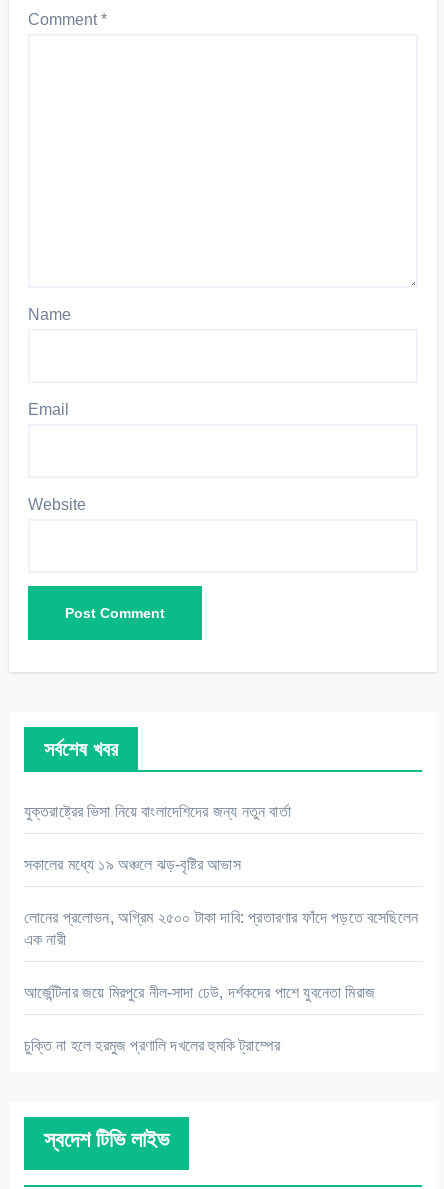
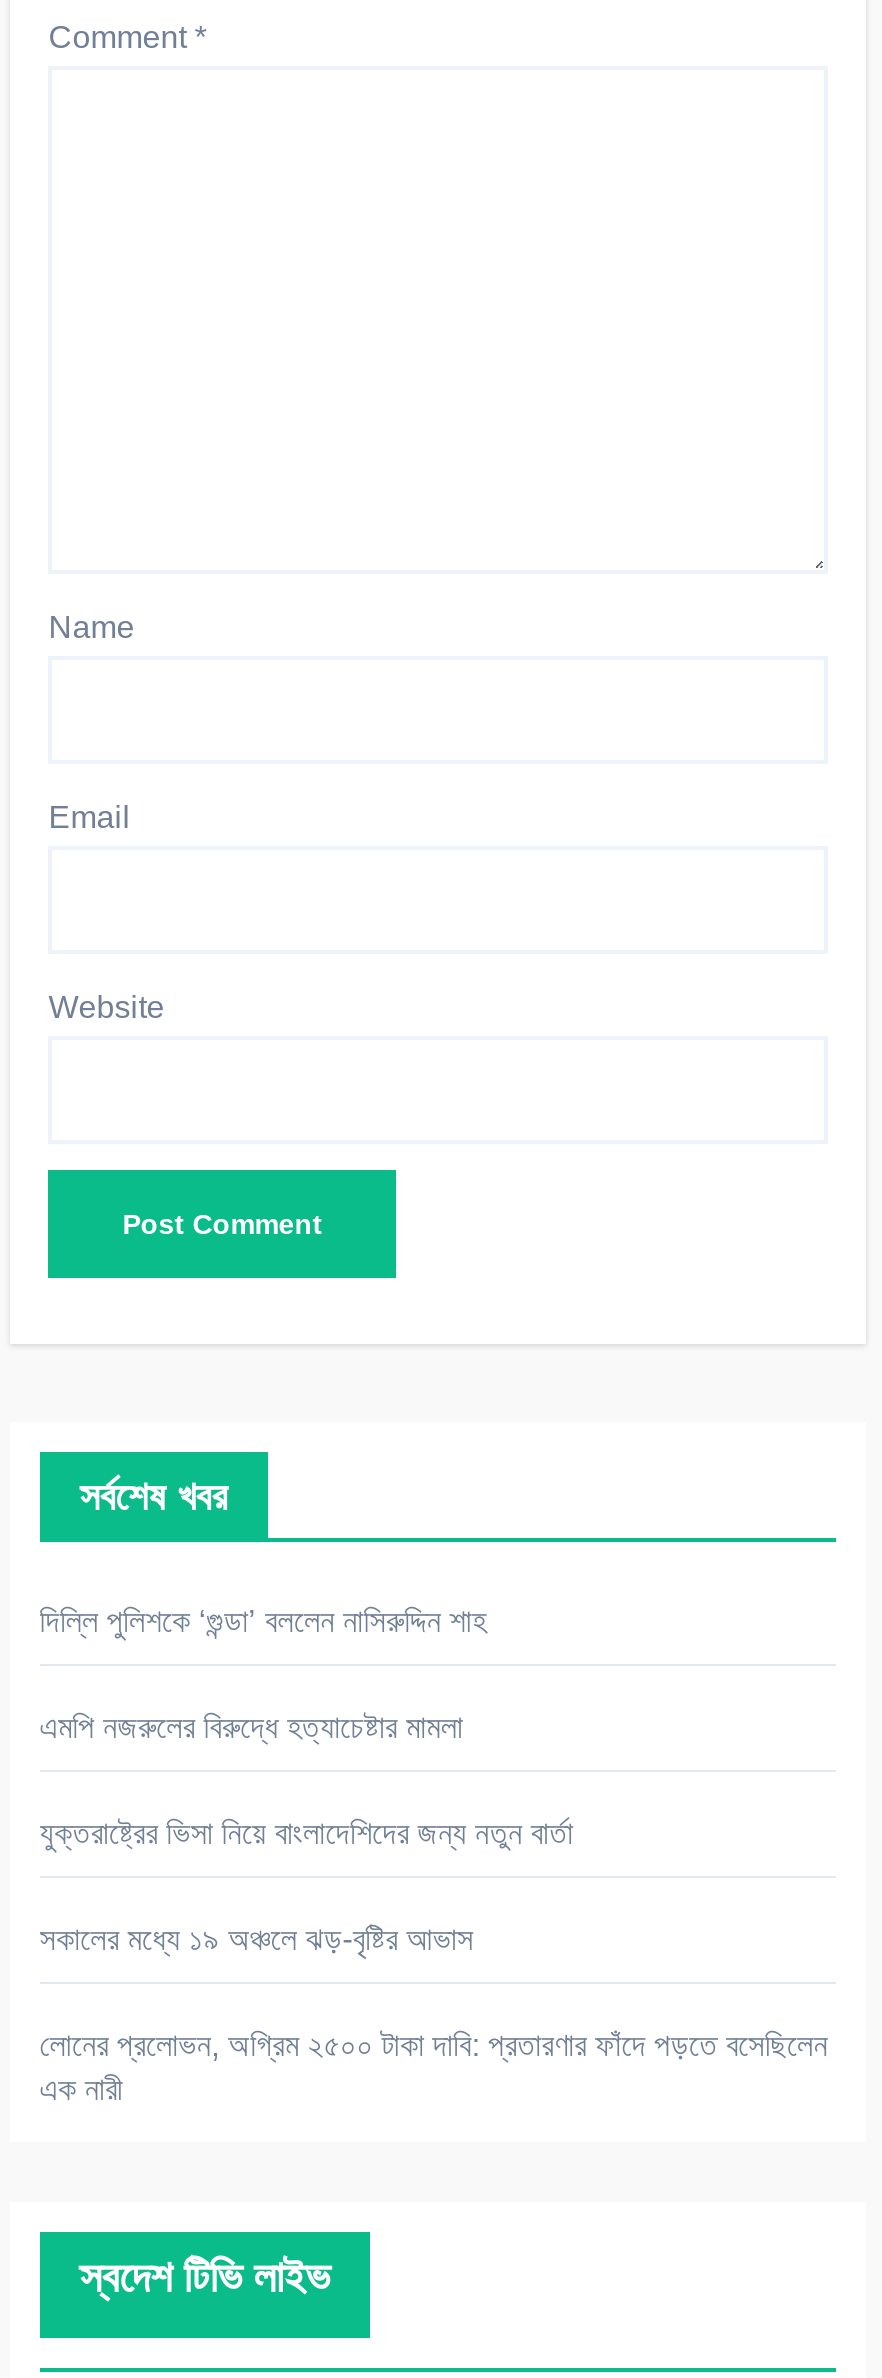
+ দিল্লি পুলিশকে ‘গুন্ডা’ বললেন নাসিরুদ্দিন শাহ
+ এমপি নজরুলের বিরুদ্ধে হত্যাচেষ্টার মামলা

moved down: যুক্তরাষ্ট্রের ভিসা নিয়ে বাংলাদেশিদের জন্য নতুন বার্তা | সকালের মধ্যে ১৯ অঞ্চলে ঝড়-বৃষ্টির আভাস | লোনের প্রলোভন, অগ্রিম ২৫০০ টাকা দাবি: প্রতারণার ফাঁদে পড়তে বসেছিলেন | এক নারী

- আর্জেন্টিনার জয়ে মিরপুরে নীল-সাদা ঢেউ, দর্শকদের পাশে যুবনেতা মিরাজ
- চুক্তি না হলে হরমুজ প্রণালি দখলের হুমকি ট্রাম্পের
